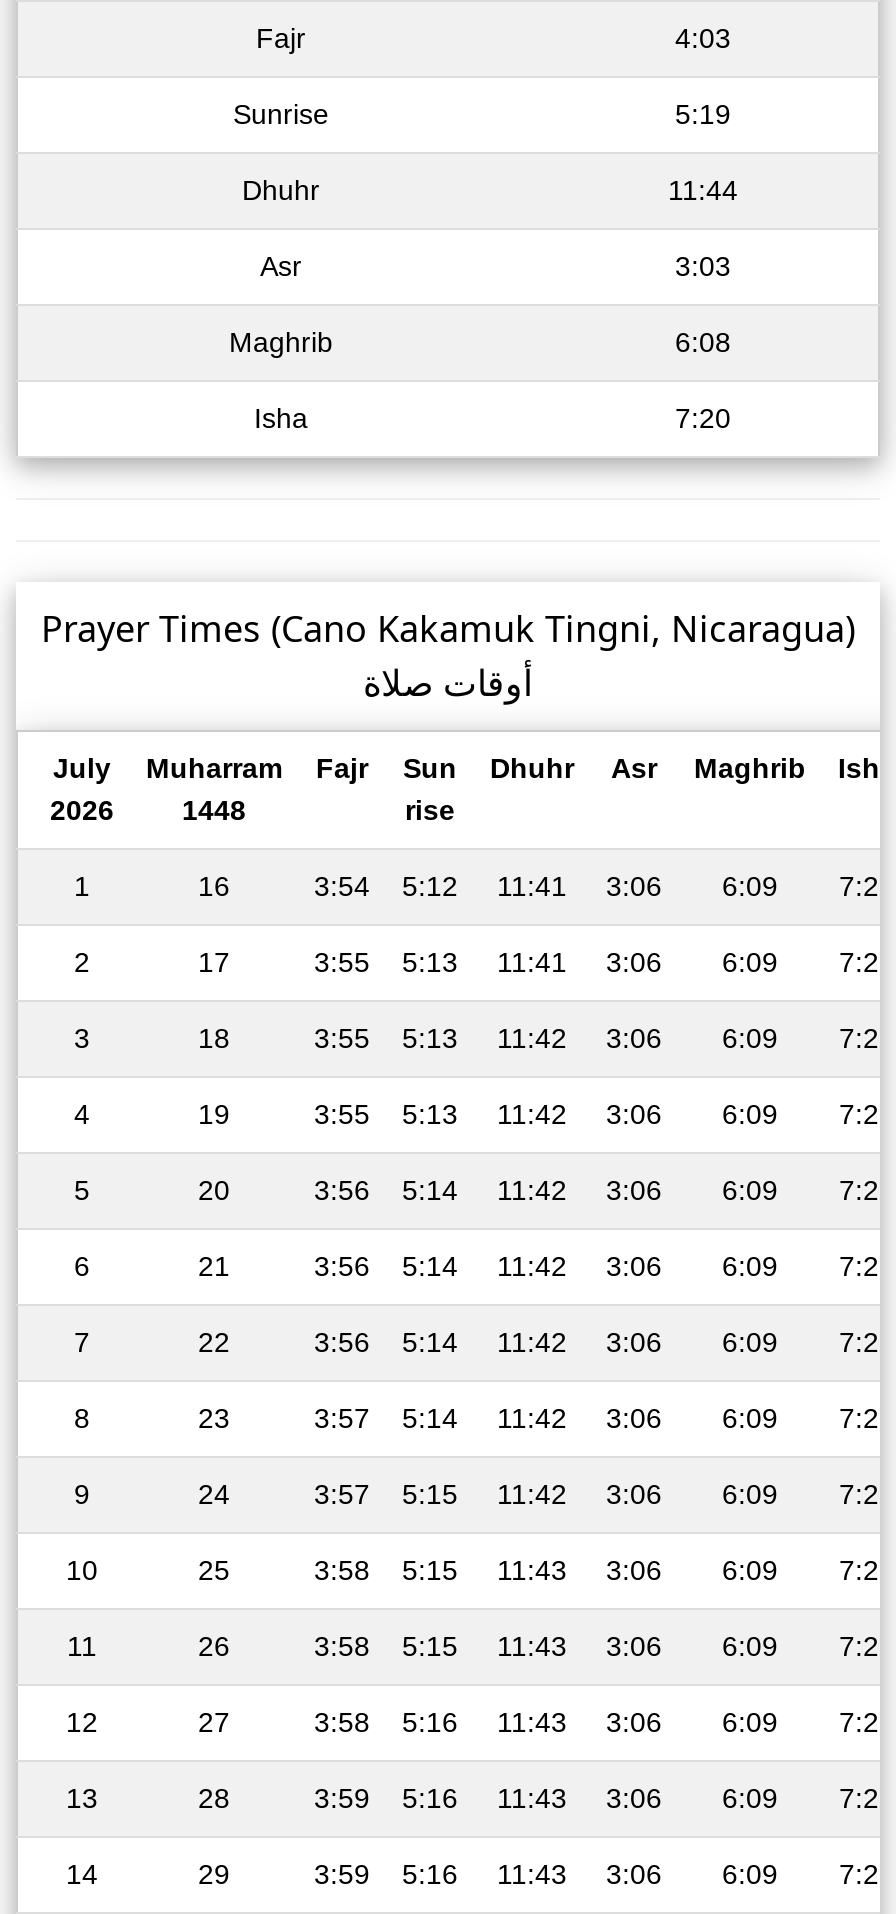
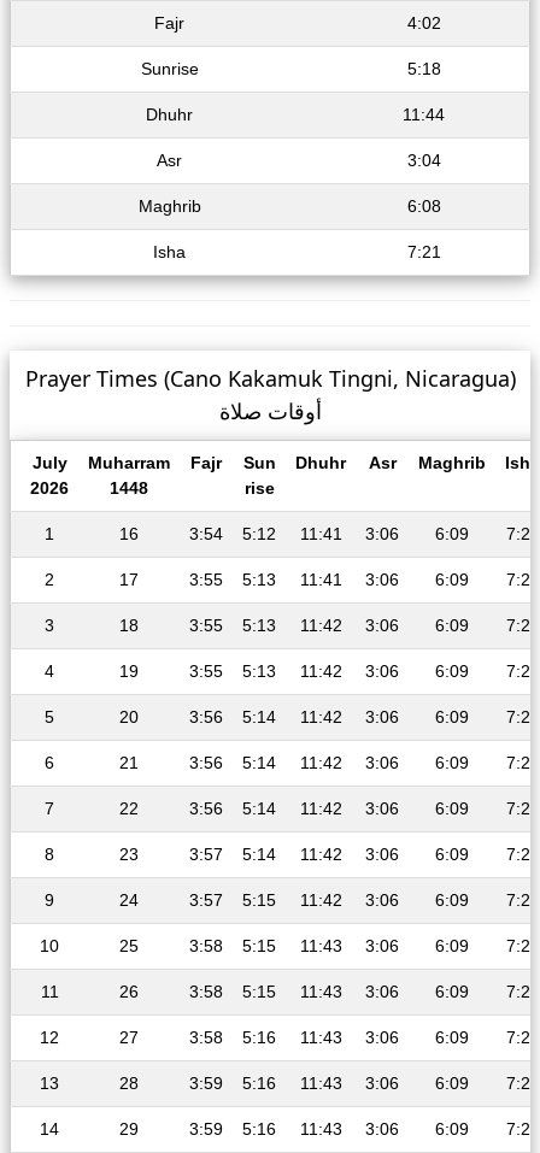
- 4:03
+ 4:02

- 5:19
+ 5:18

- 3:03
+ 3:04

- 7:20
+ 7:21
